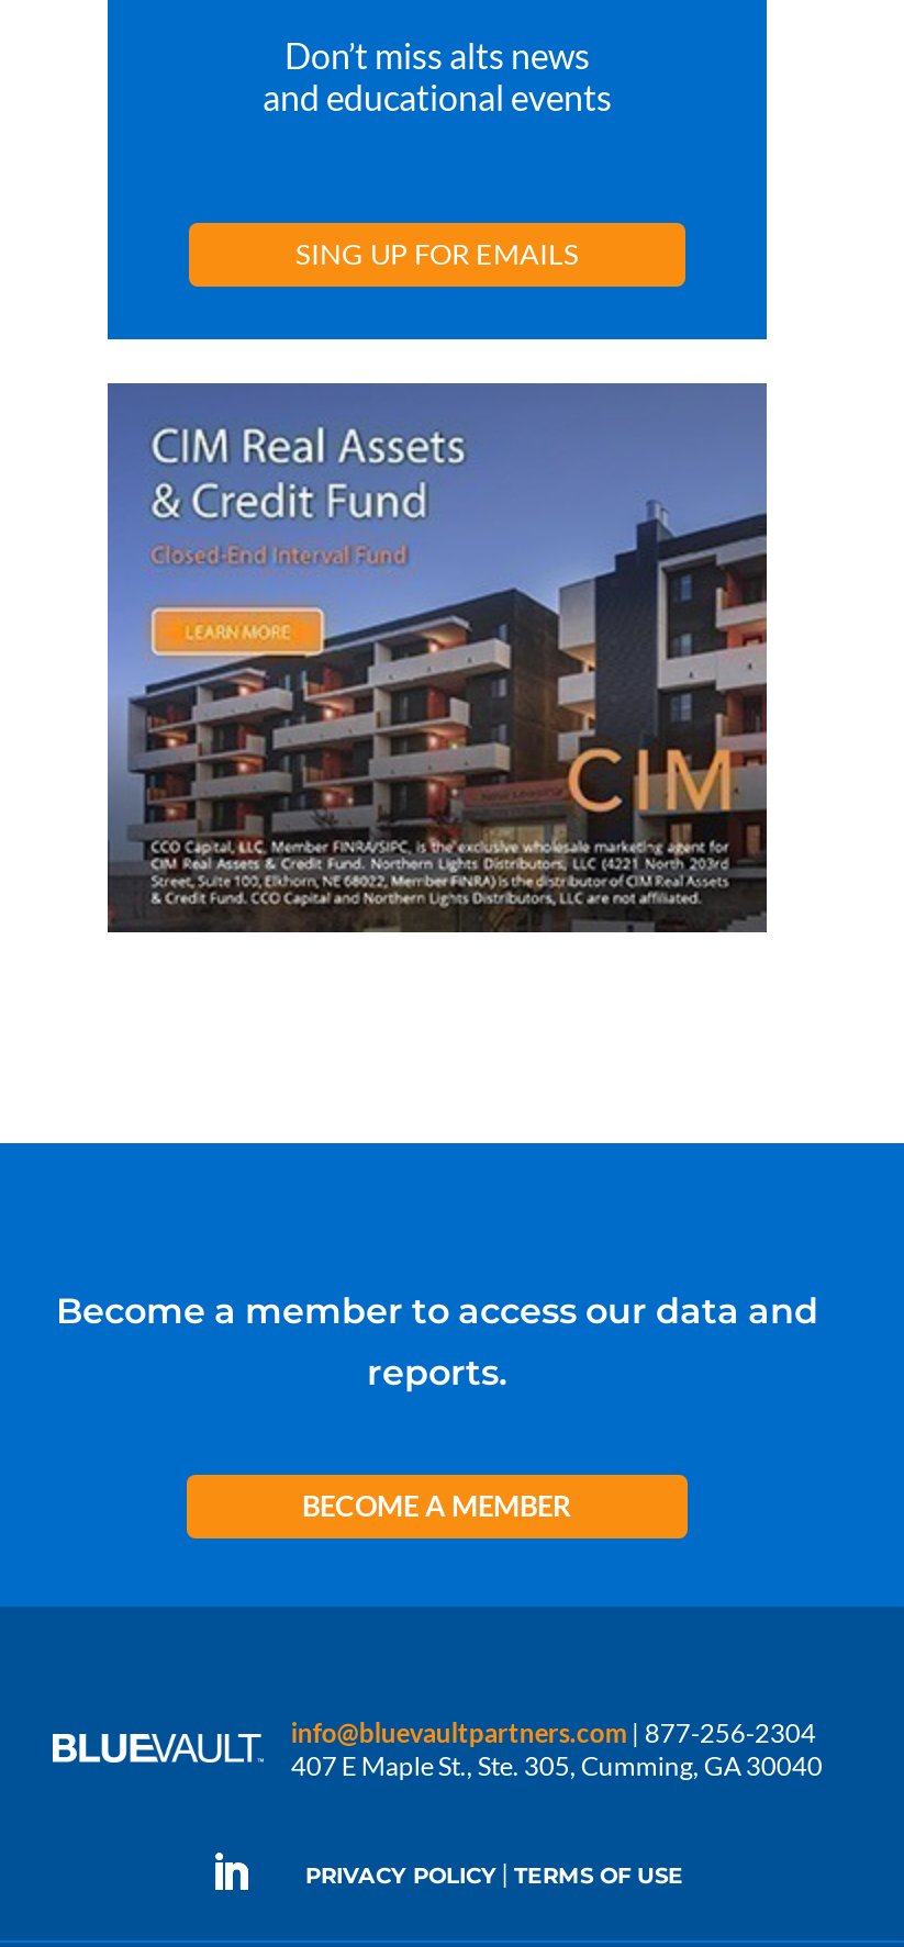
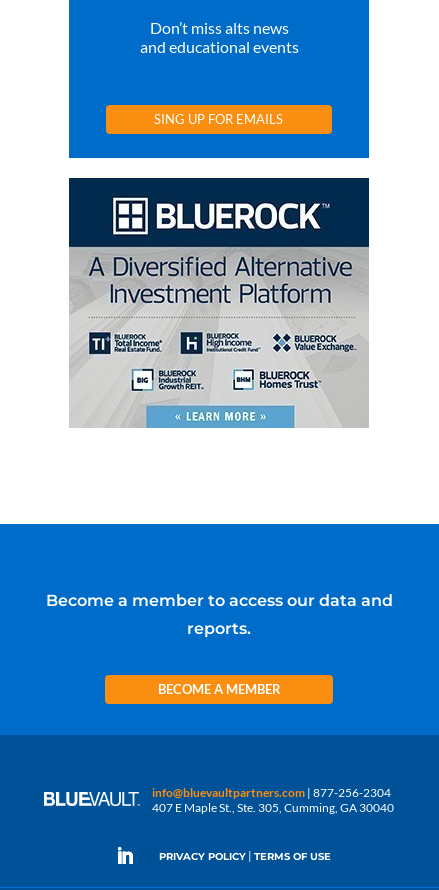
- [image]
+ [image]
